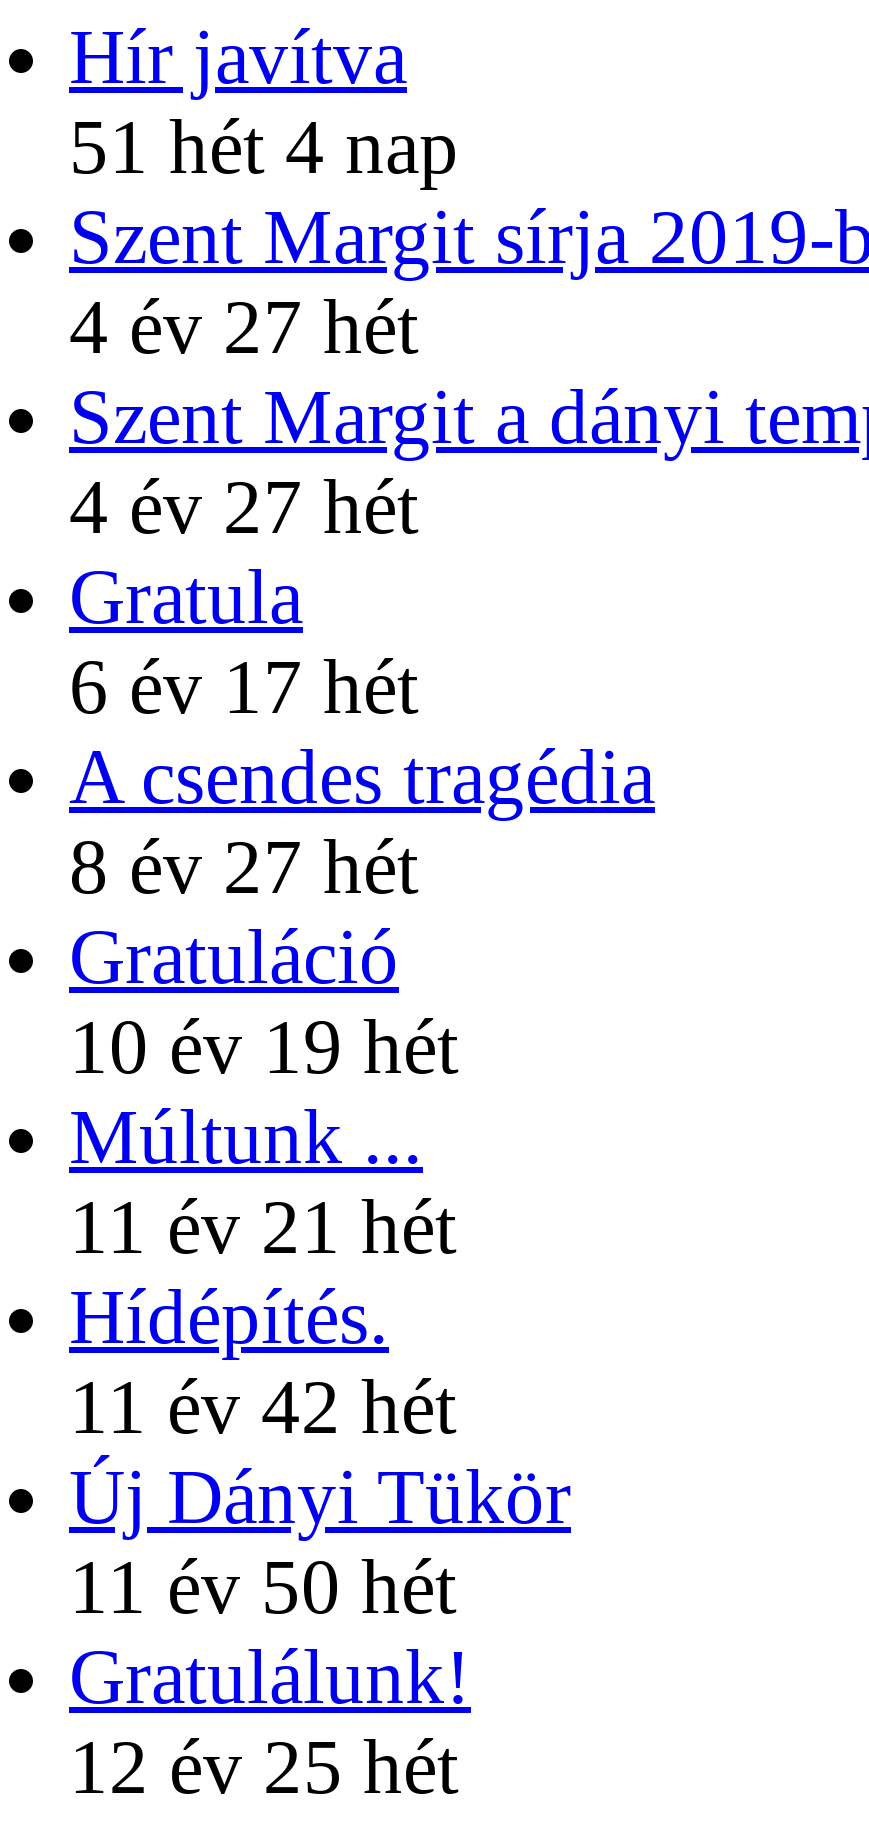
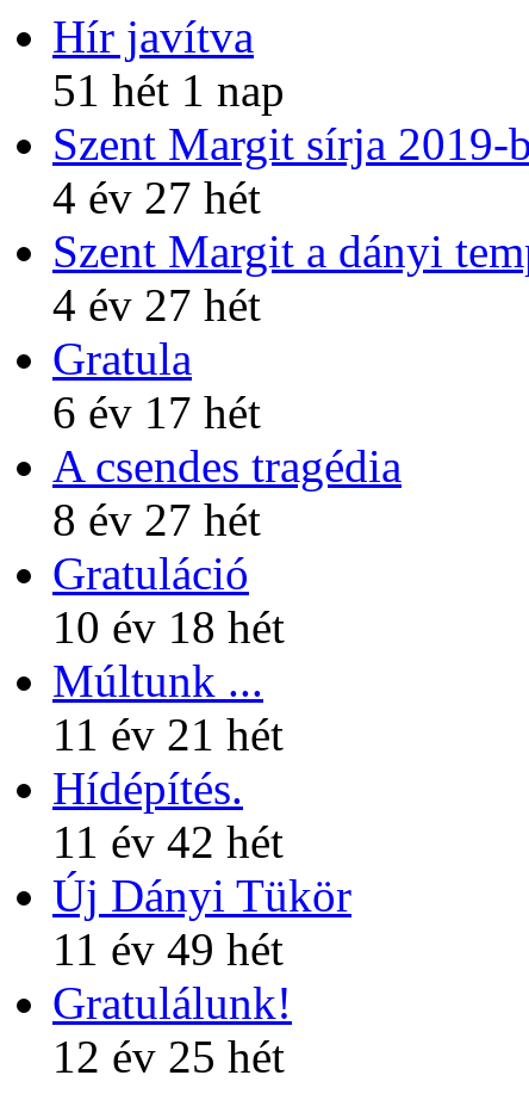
- 51 hét 4 nap
+ 51 hét 1 nap

- 10 év 19 hét
+ 10 év 18 hét

- 11 év 50 hét
+ 11 év 49 hét
